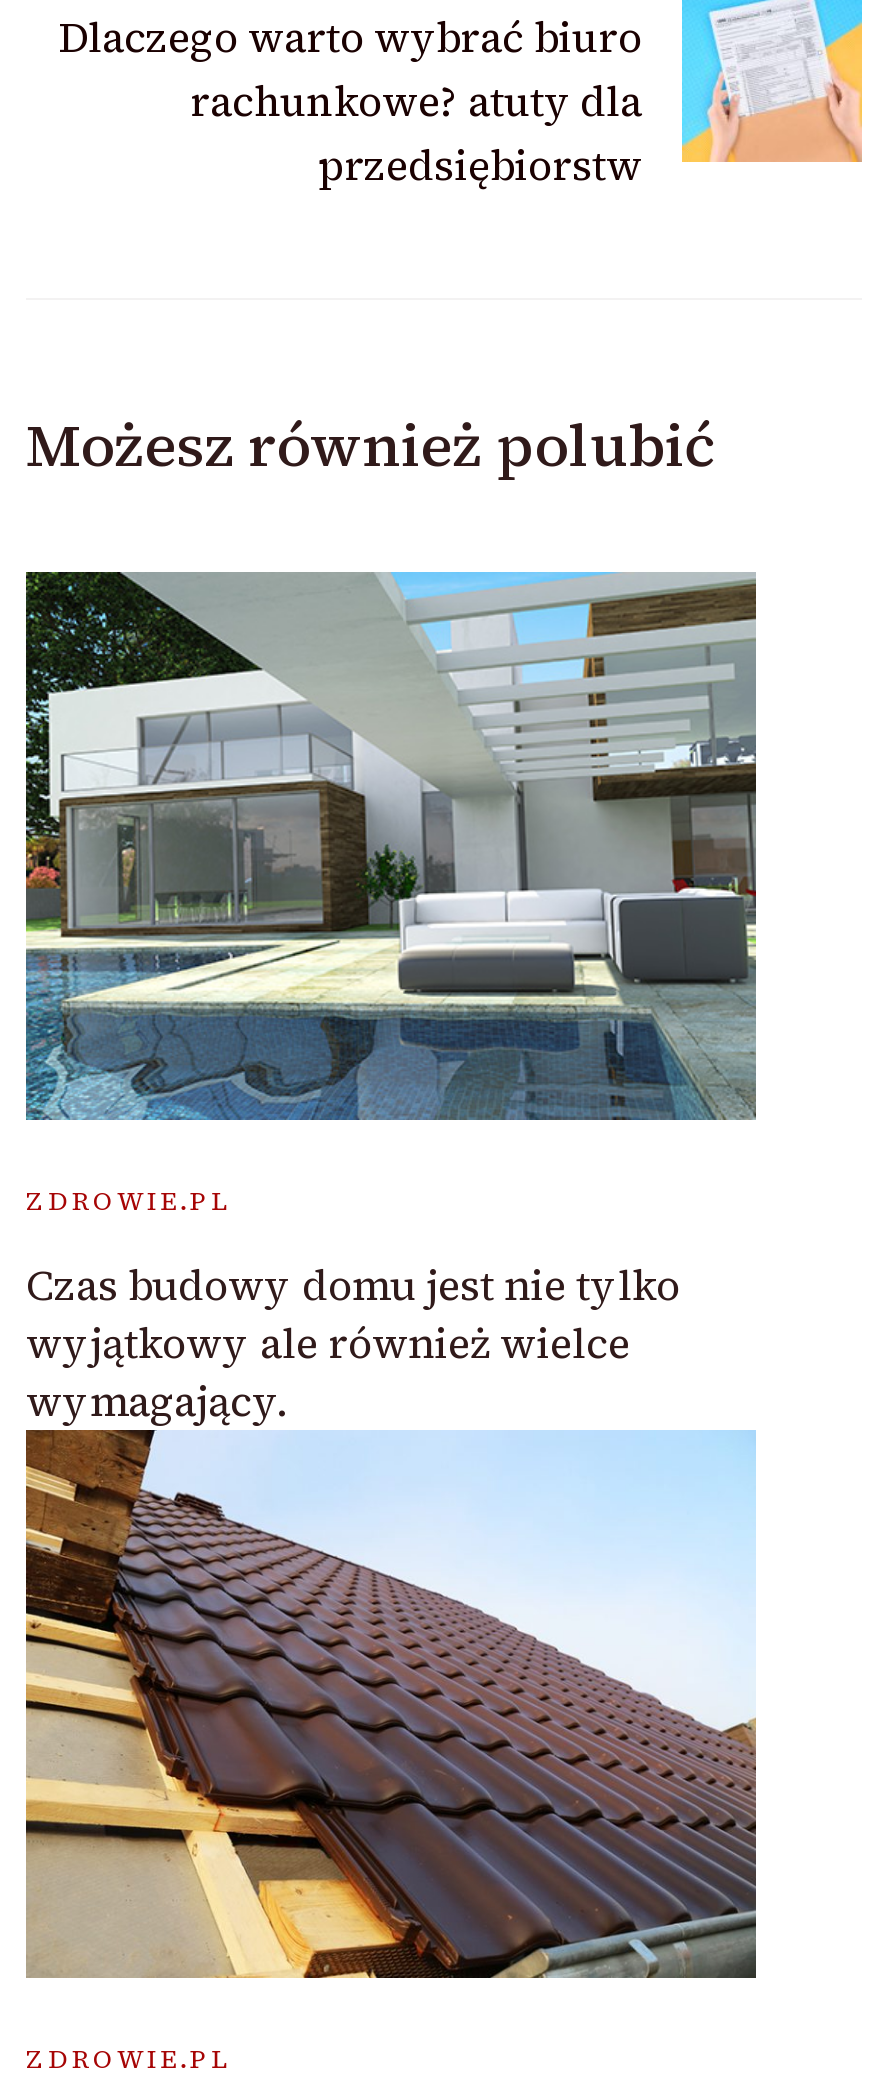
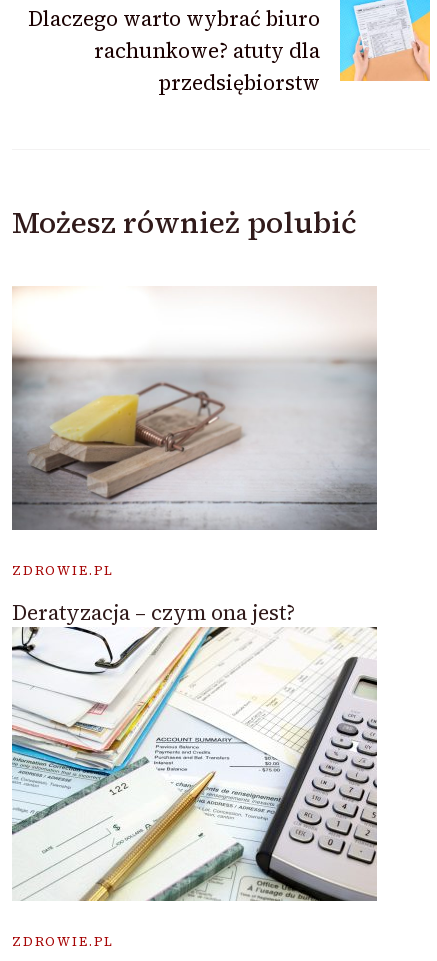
- [image]
+ [image]

- [image]
- Czas budowy domu jest nie tylko
- wyjątkowy ale również wielce
- wymagający.
+ [image]
+ Deratyzacja – czym ona jest?
